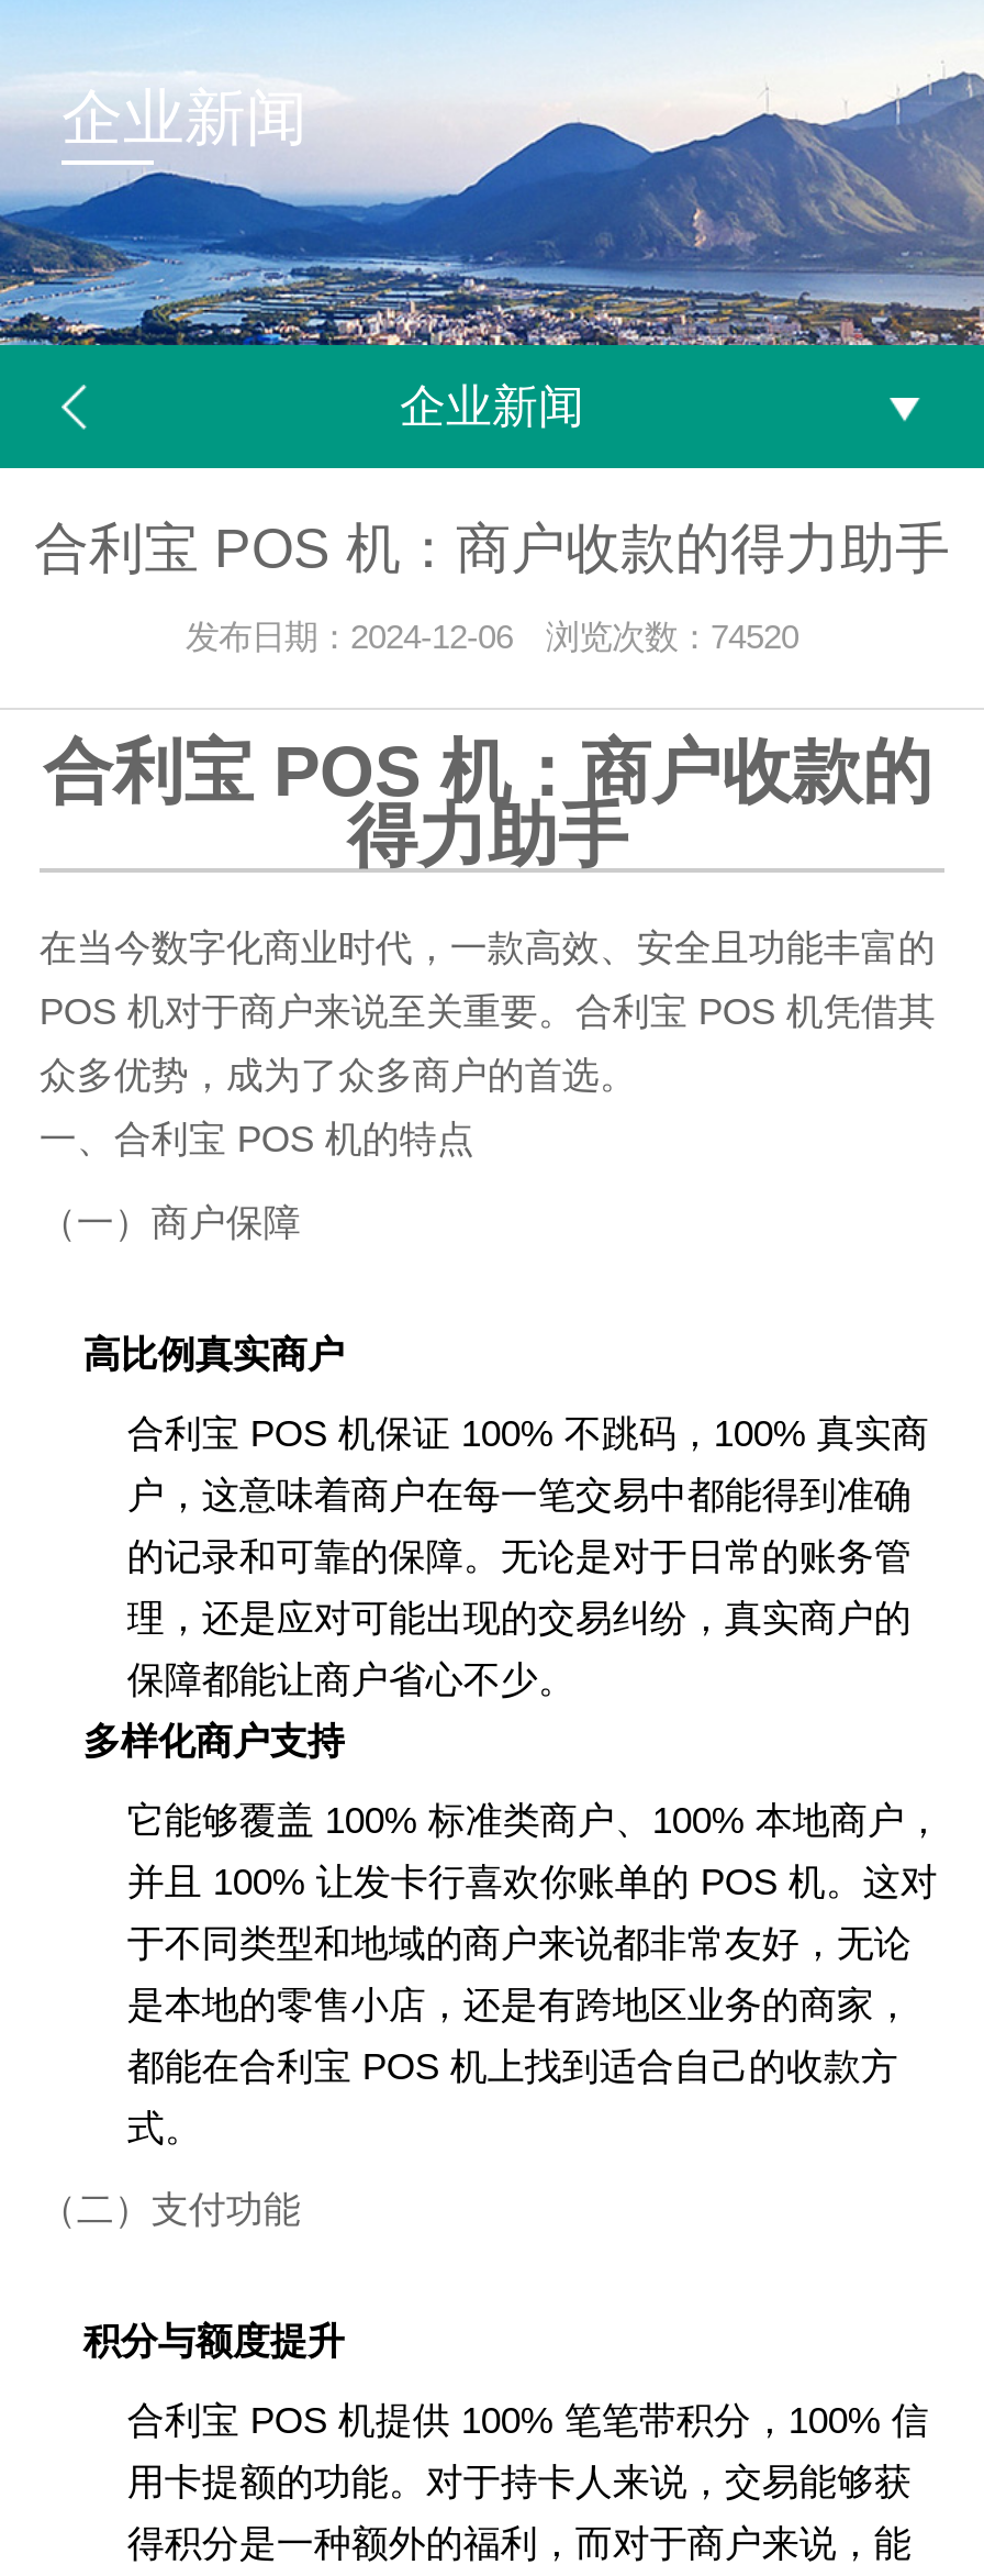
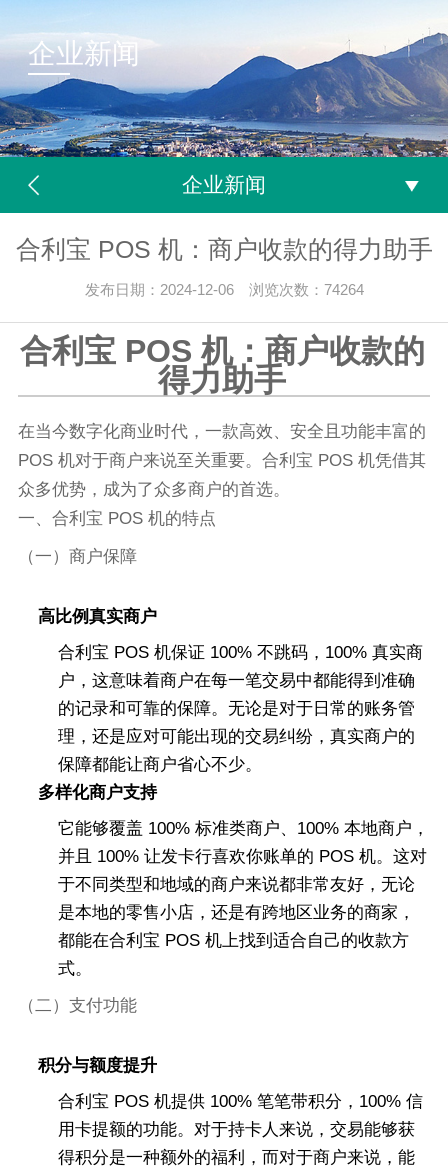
- 发布日期：2024-12-06 浏览次数：74520
+ 发布日期：2024-12-06 浏览次数：74264
